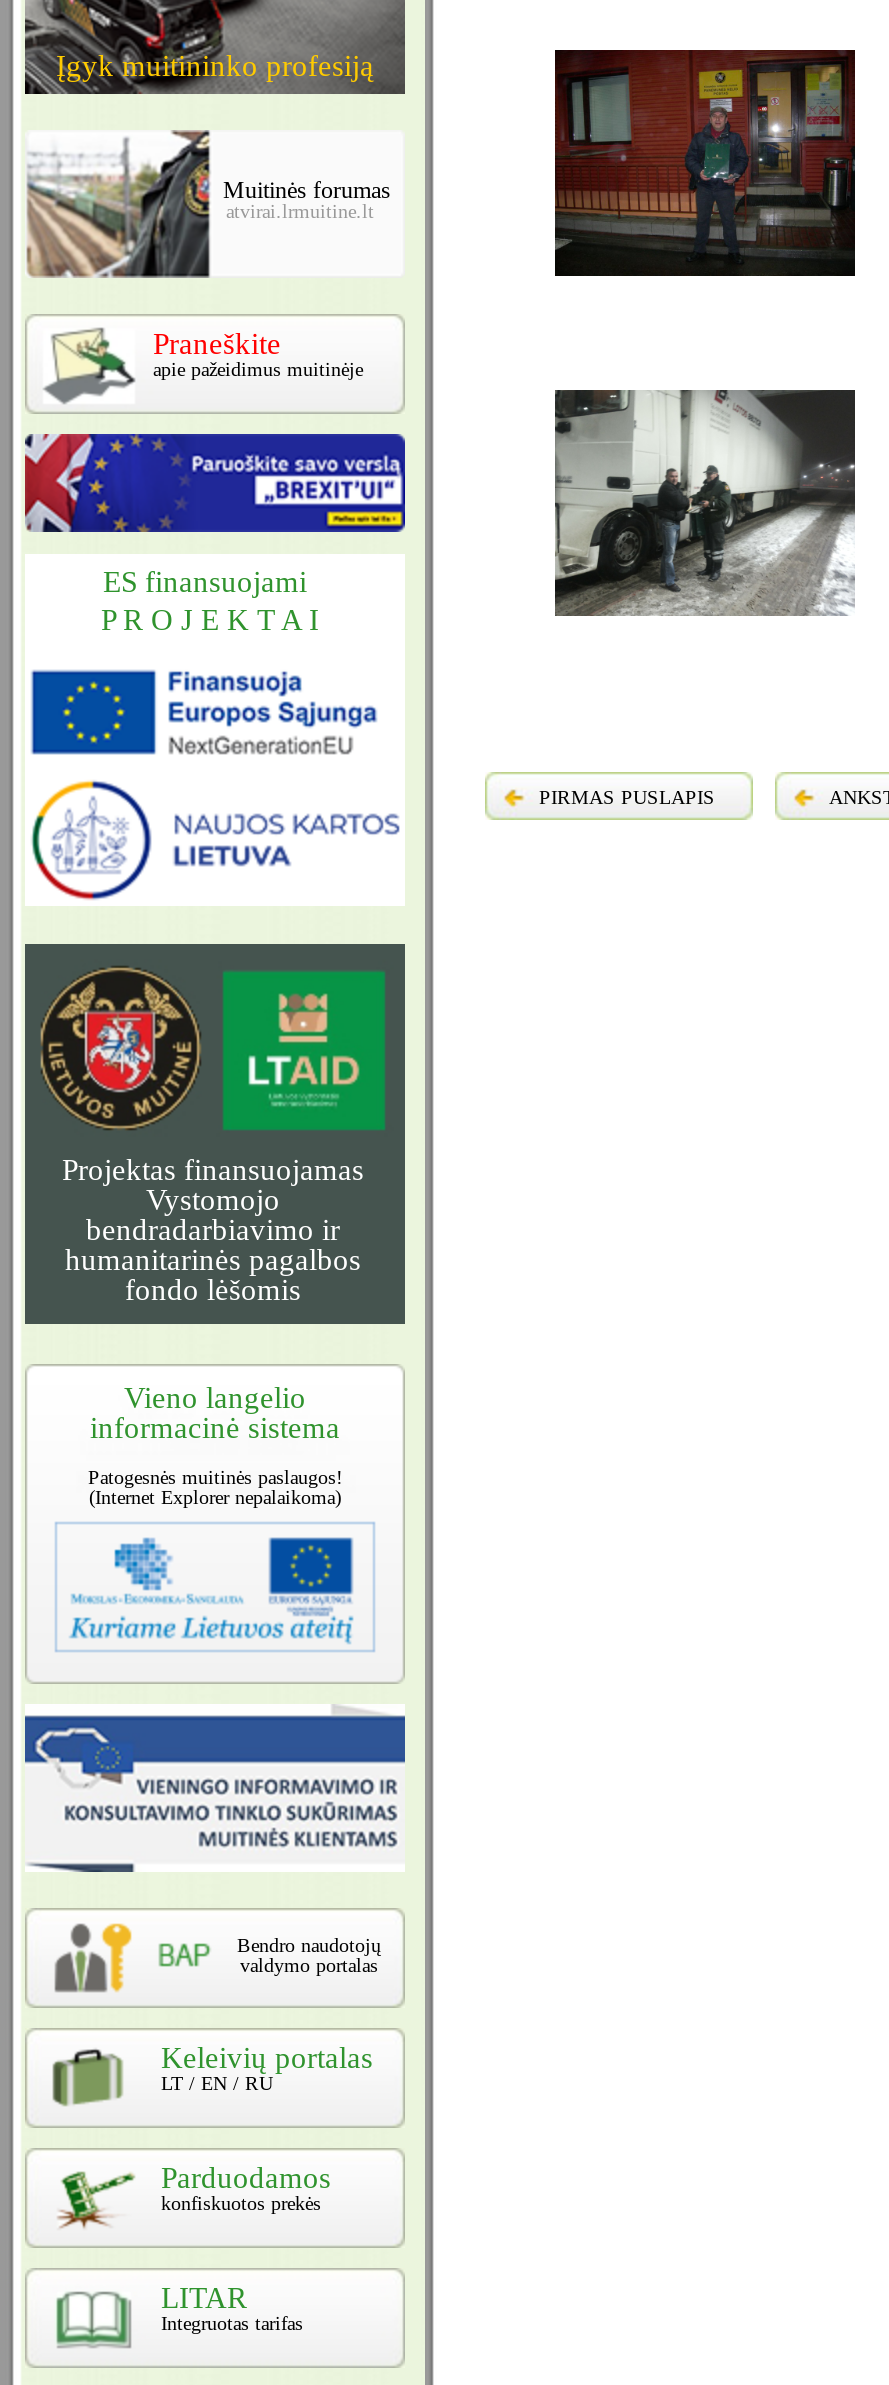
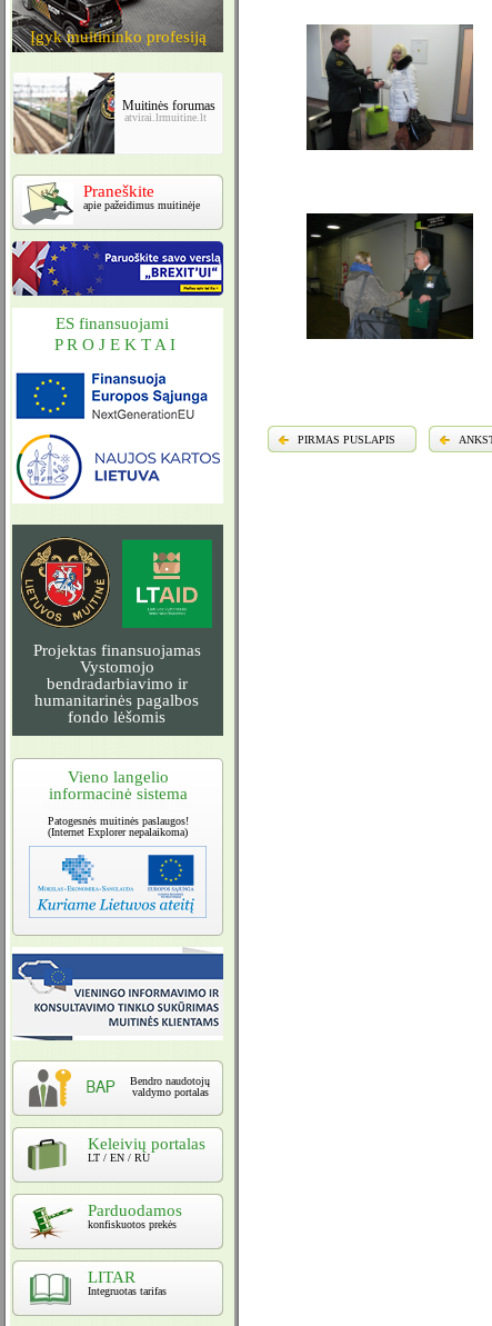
- [image]
+ [image]

- [image]
+ [image]
